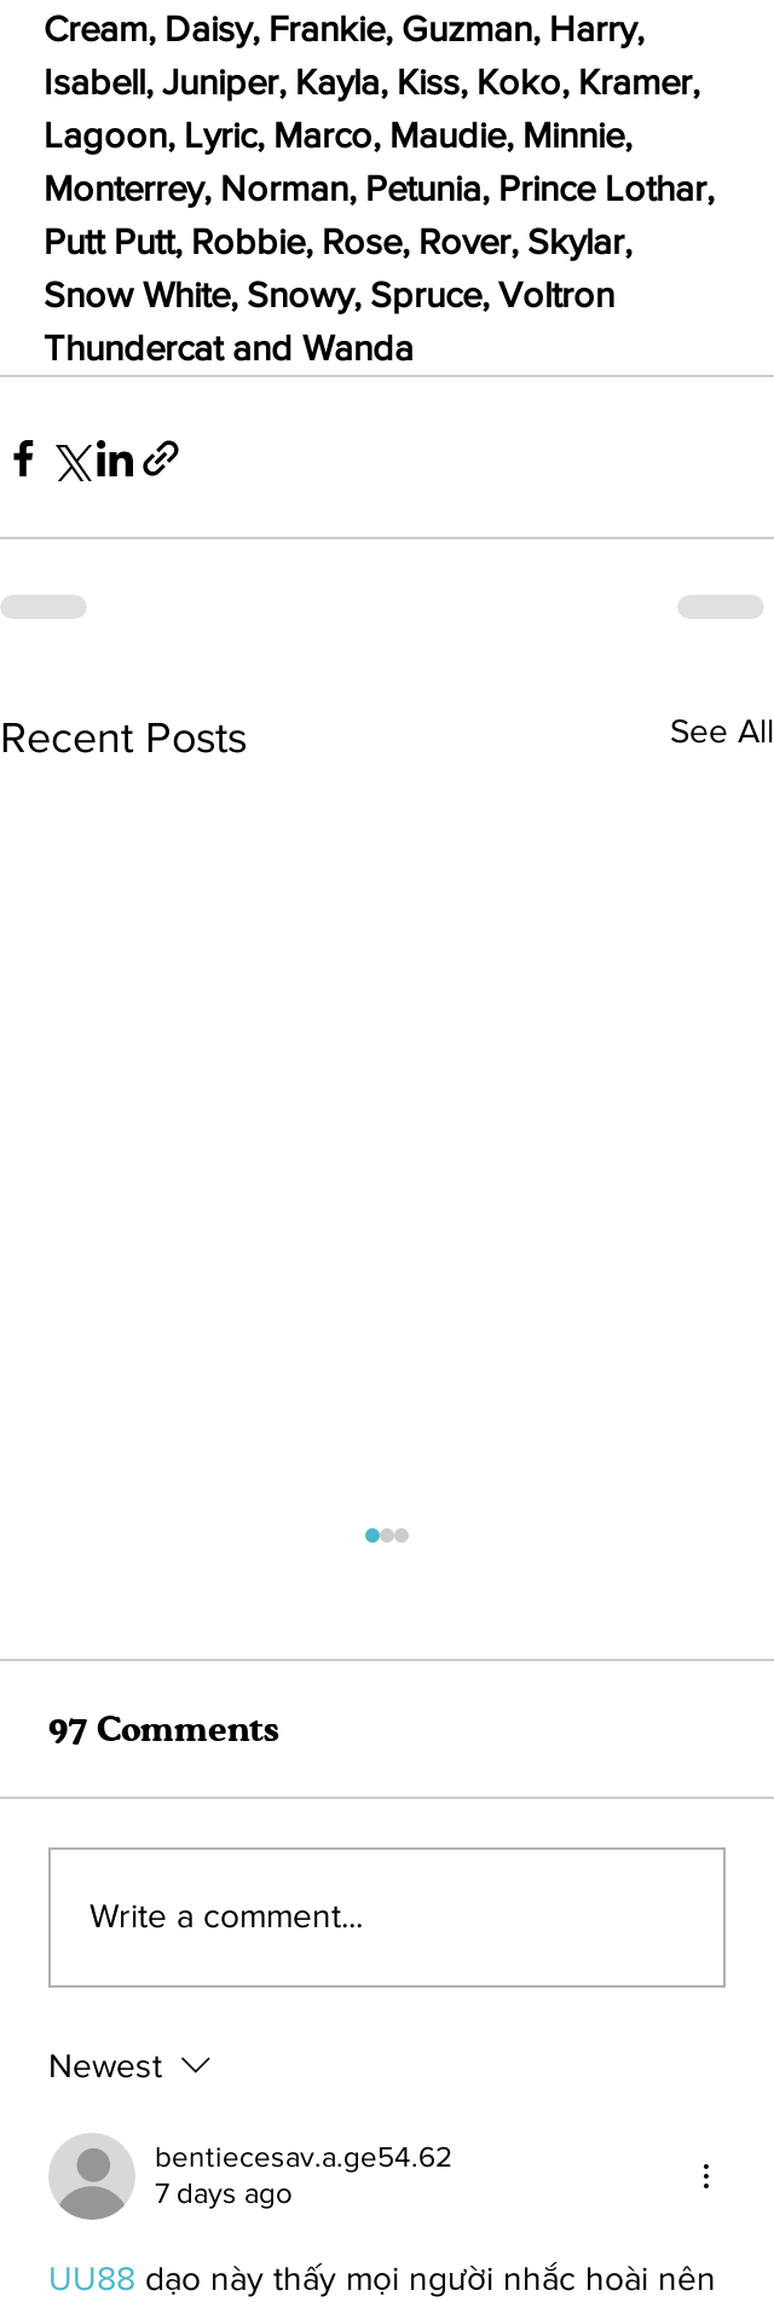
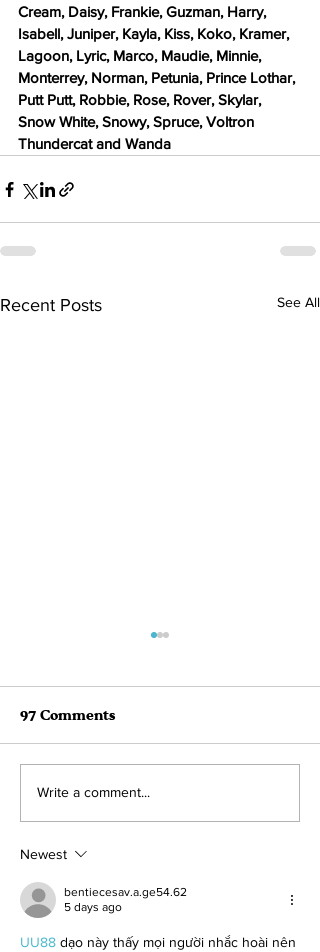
- 7 days ago
+ 5 days ago
